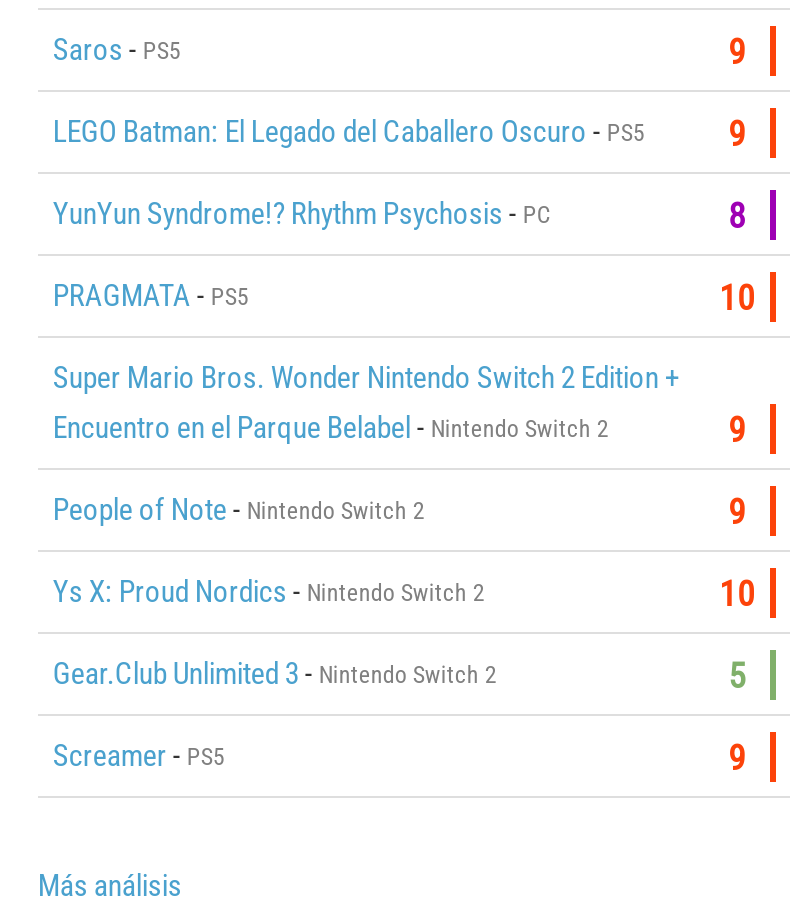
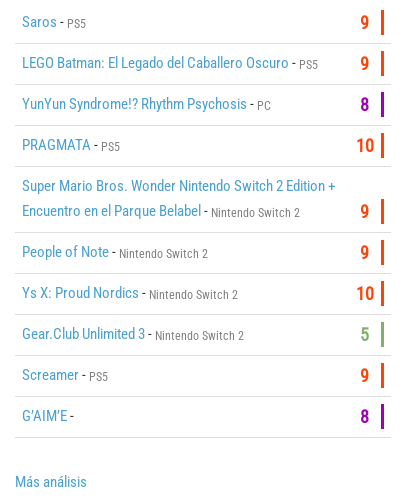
+ G’AIM’E-
+ 8
